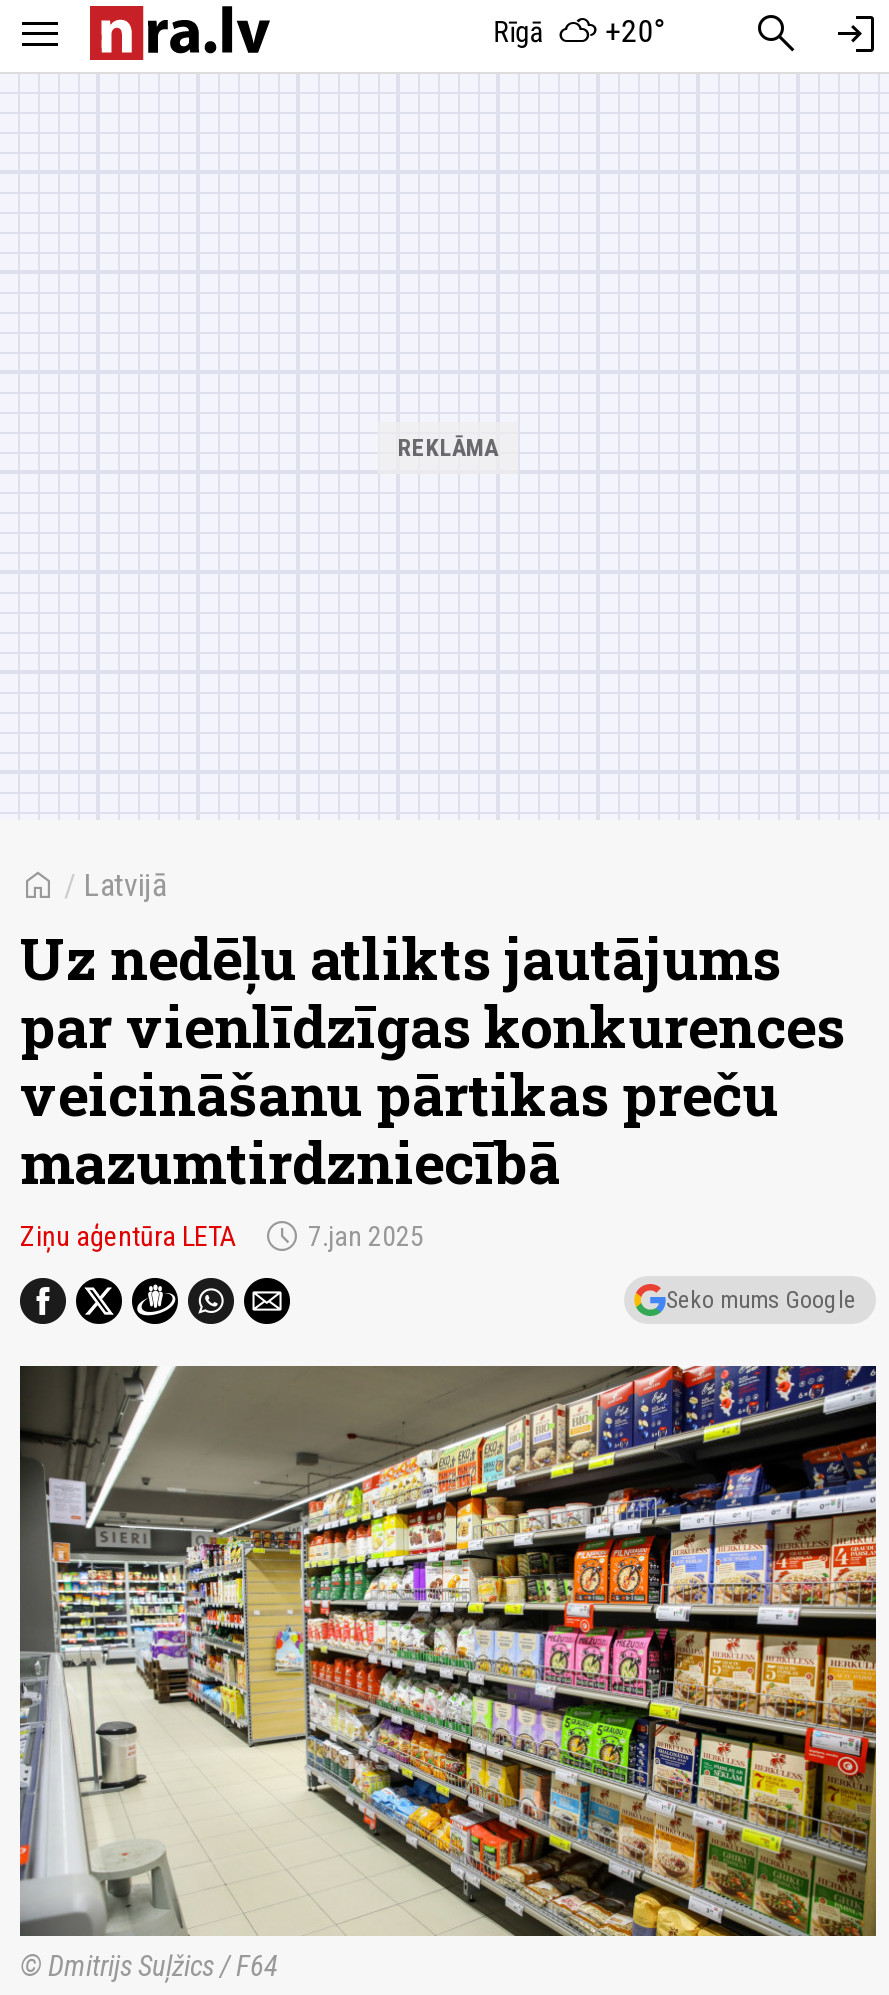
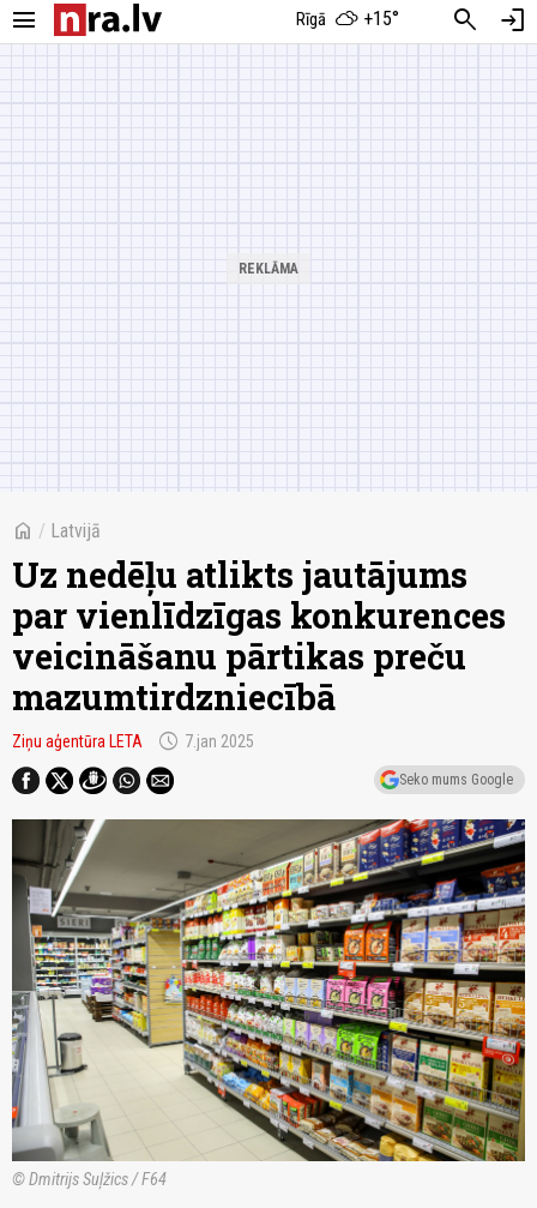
- Rīgā +20°
+ Rīgā +15°
